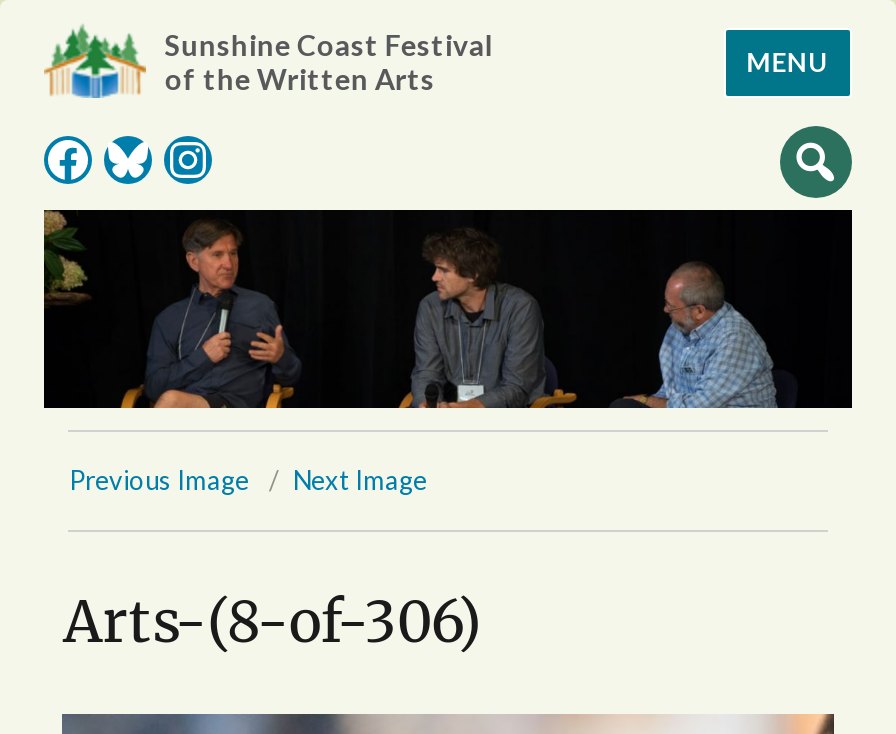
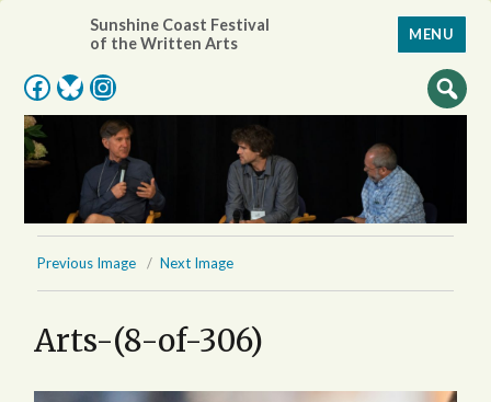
- [image]
